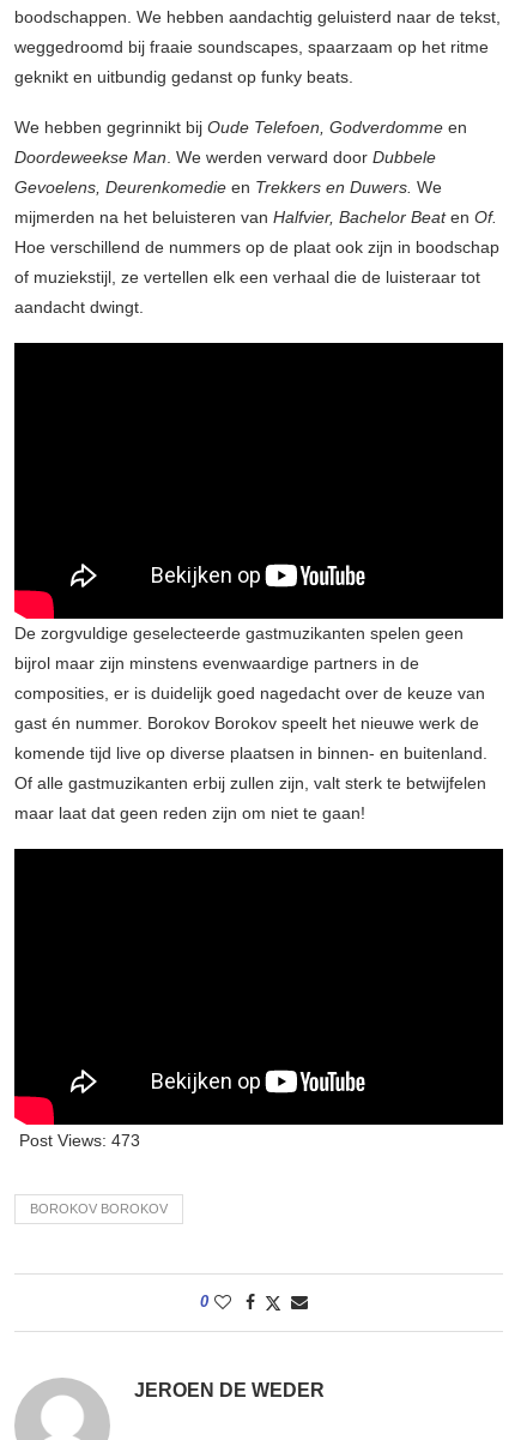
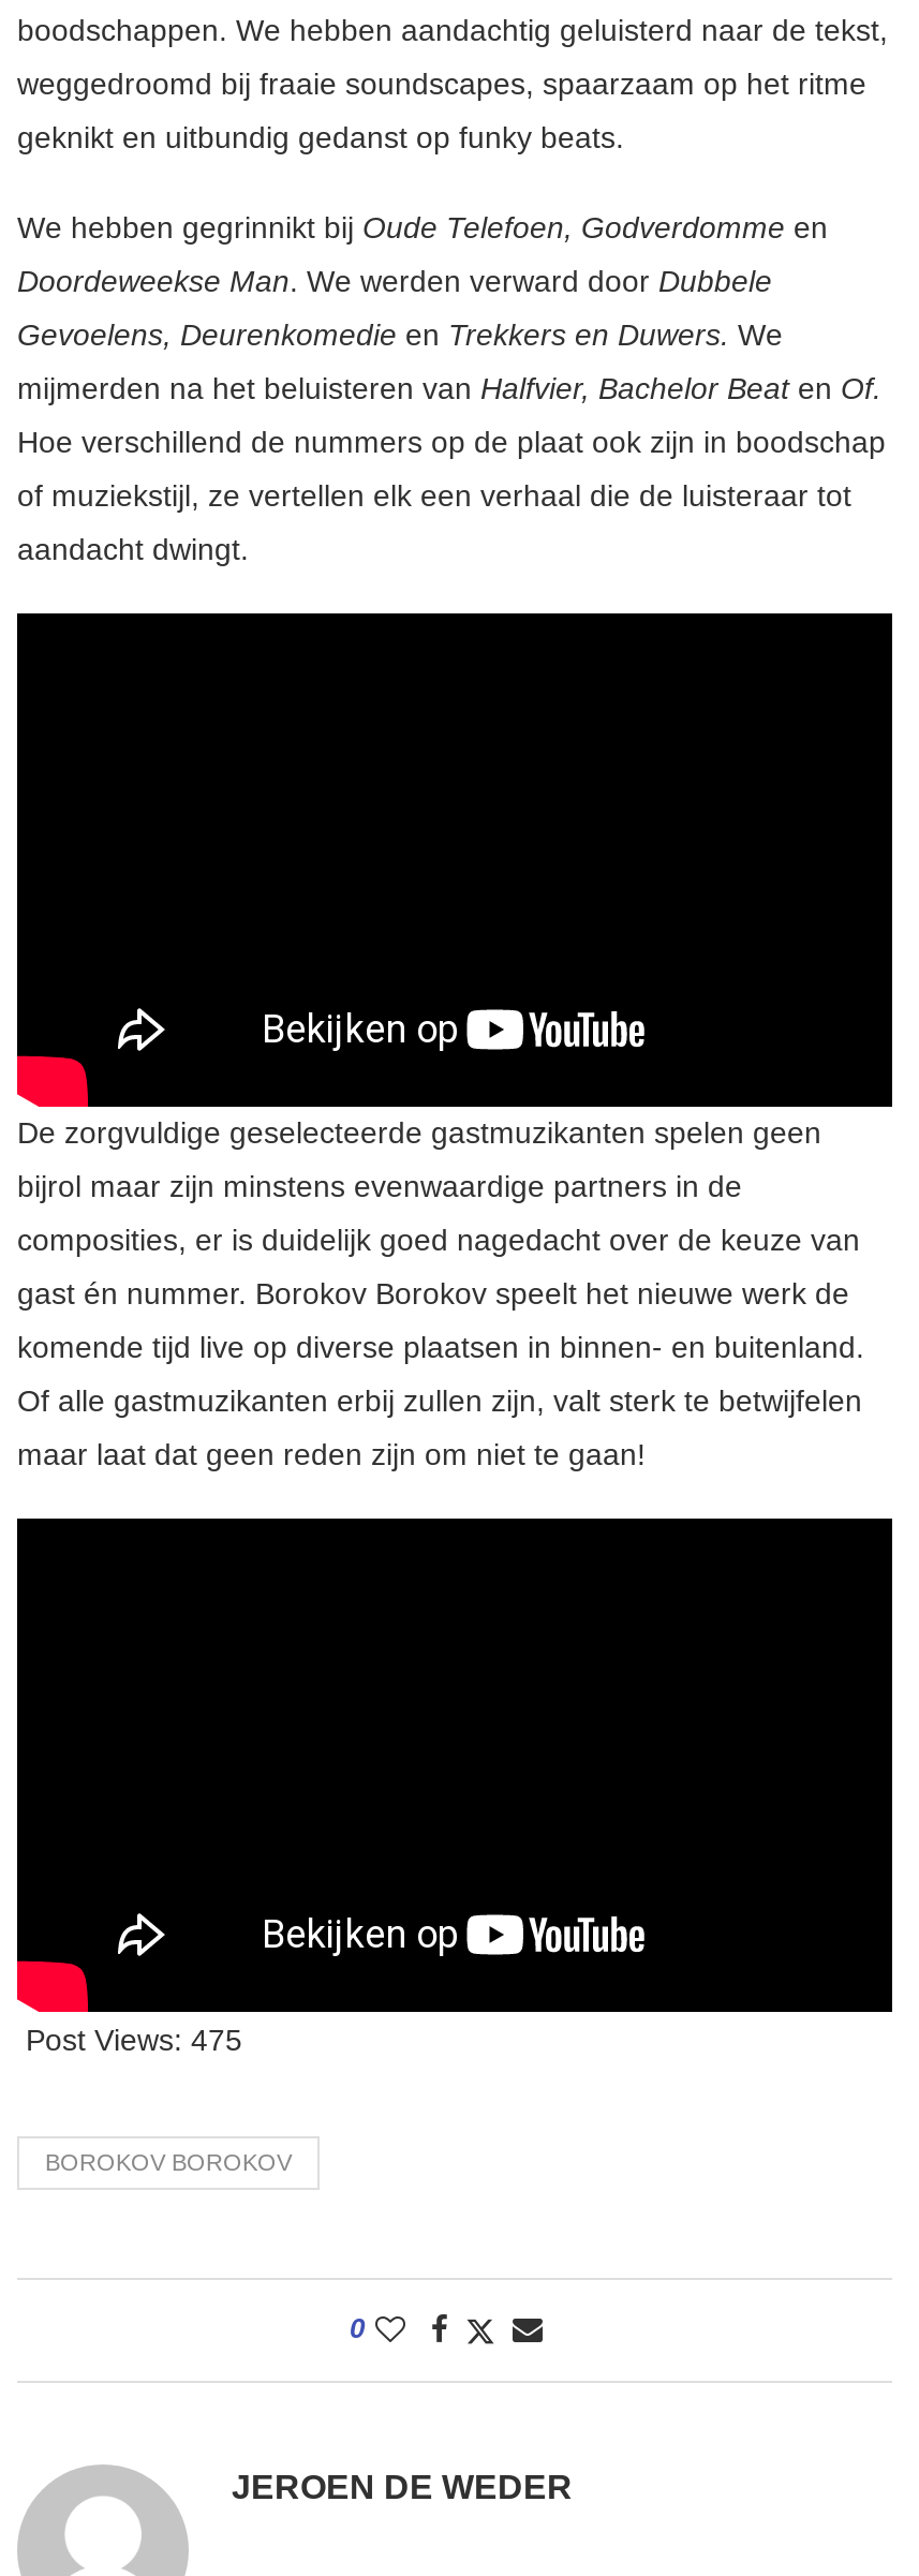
- Post Views: 473
+ Post Views: 475
